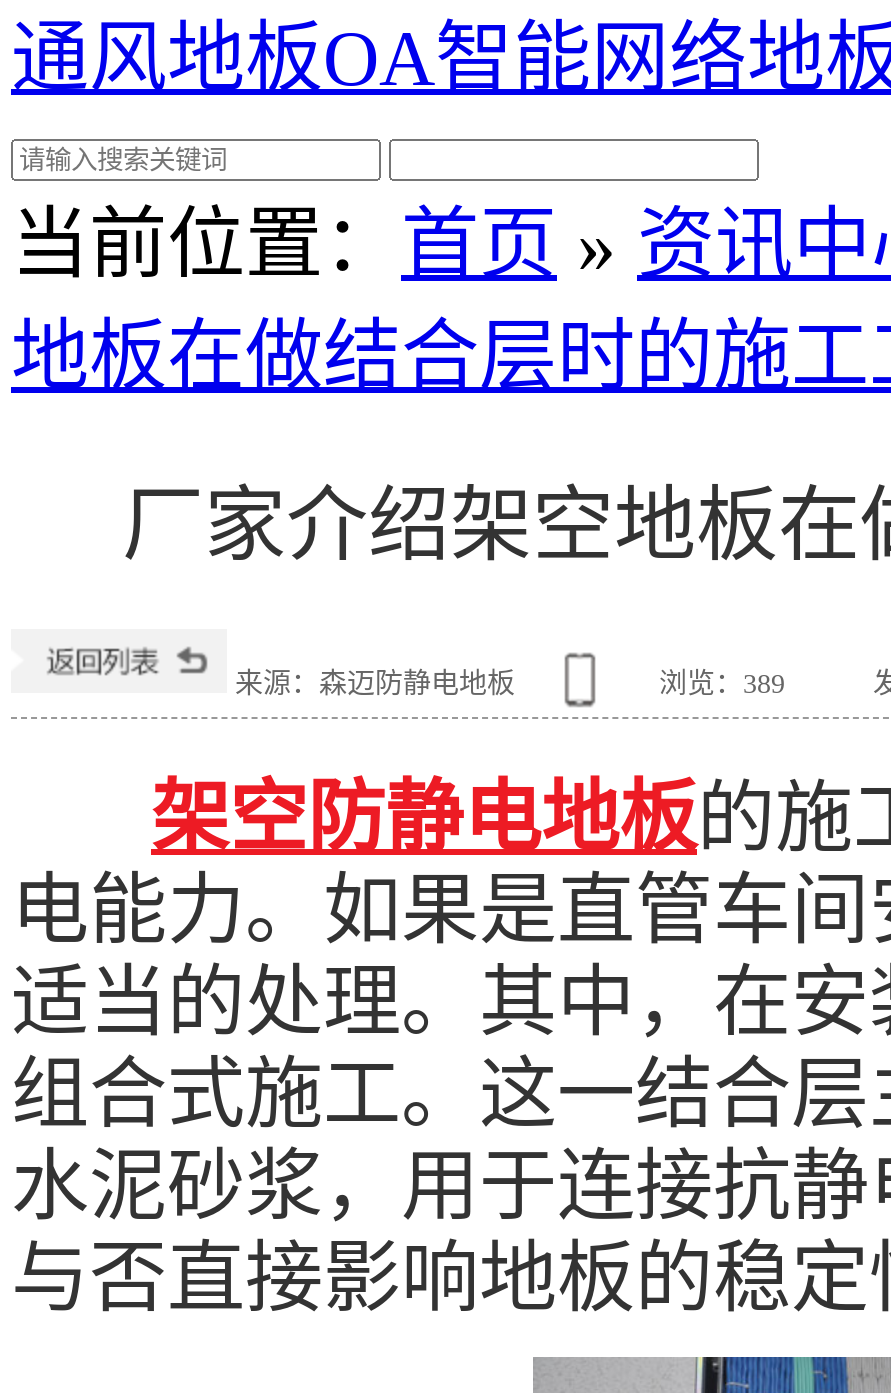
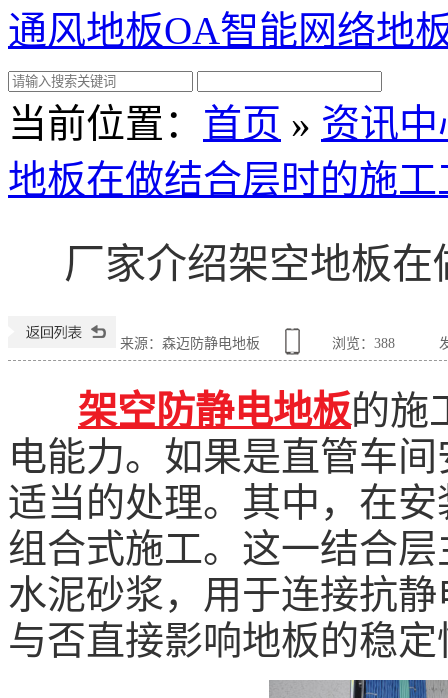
- 浏览：389
+ 浏览：388
